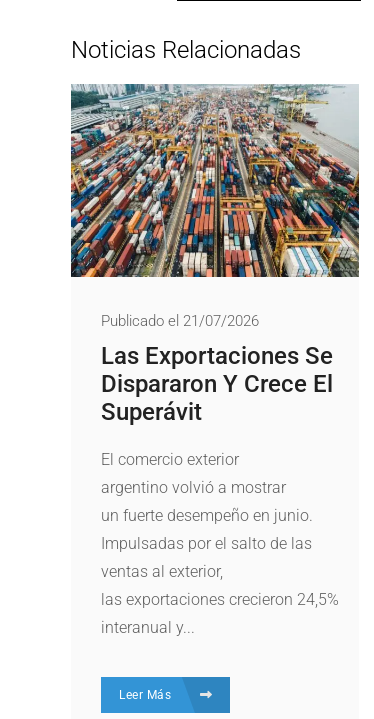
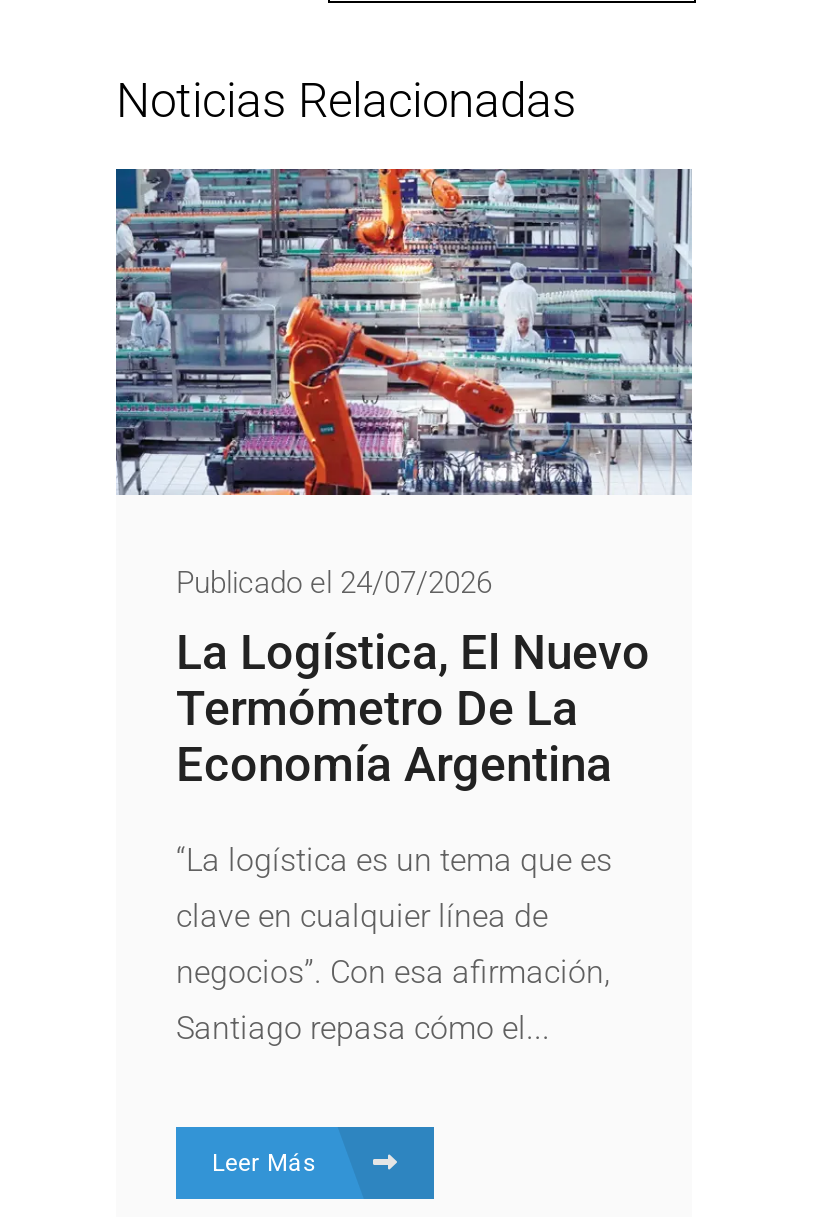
- [image]
- Publicado el 21/07/2026
- Las Exportaciones Se
- Dispararon Y Crece El
- Superávit
- El comercio exterior
- argentino volvió a mostrar
- un fuerte desempeño en junio.
- Impulsadas por el salto de las
- ventas al exterior,
- las exportaciones crecieron 24,5%
- interanual y...
+ [image]
+ Publicado el 24/07/2026
+ La Logística, El Nuevo
+ Termómetro De La
+ Economía Argentina
+ “La logística es un tema que es
+ clave en cualquier línea de
+ negocios”. Con esa afirmación,
+ Santiago repasa cómo el...
